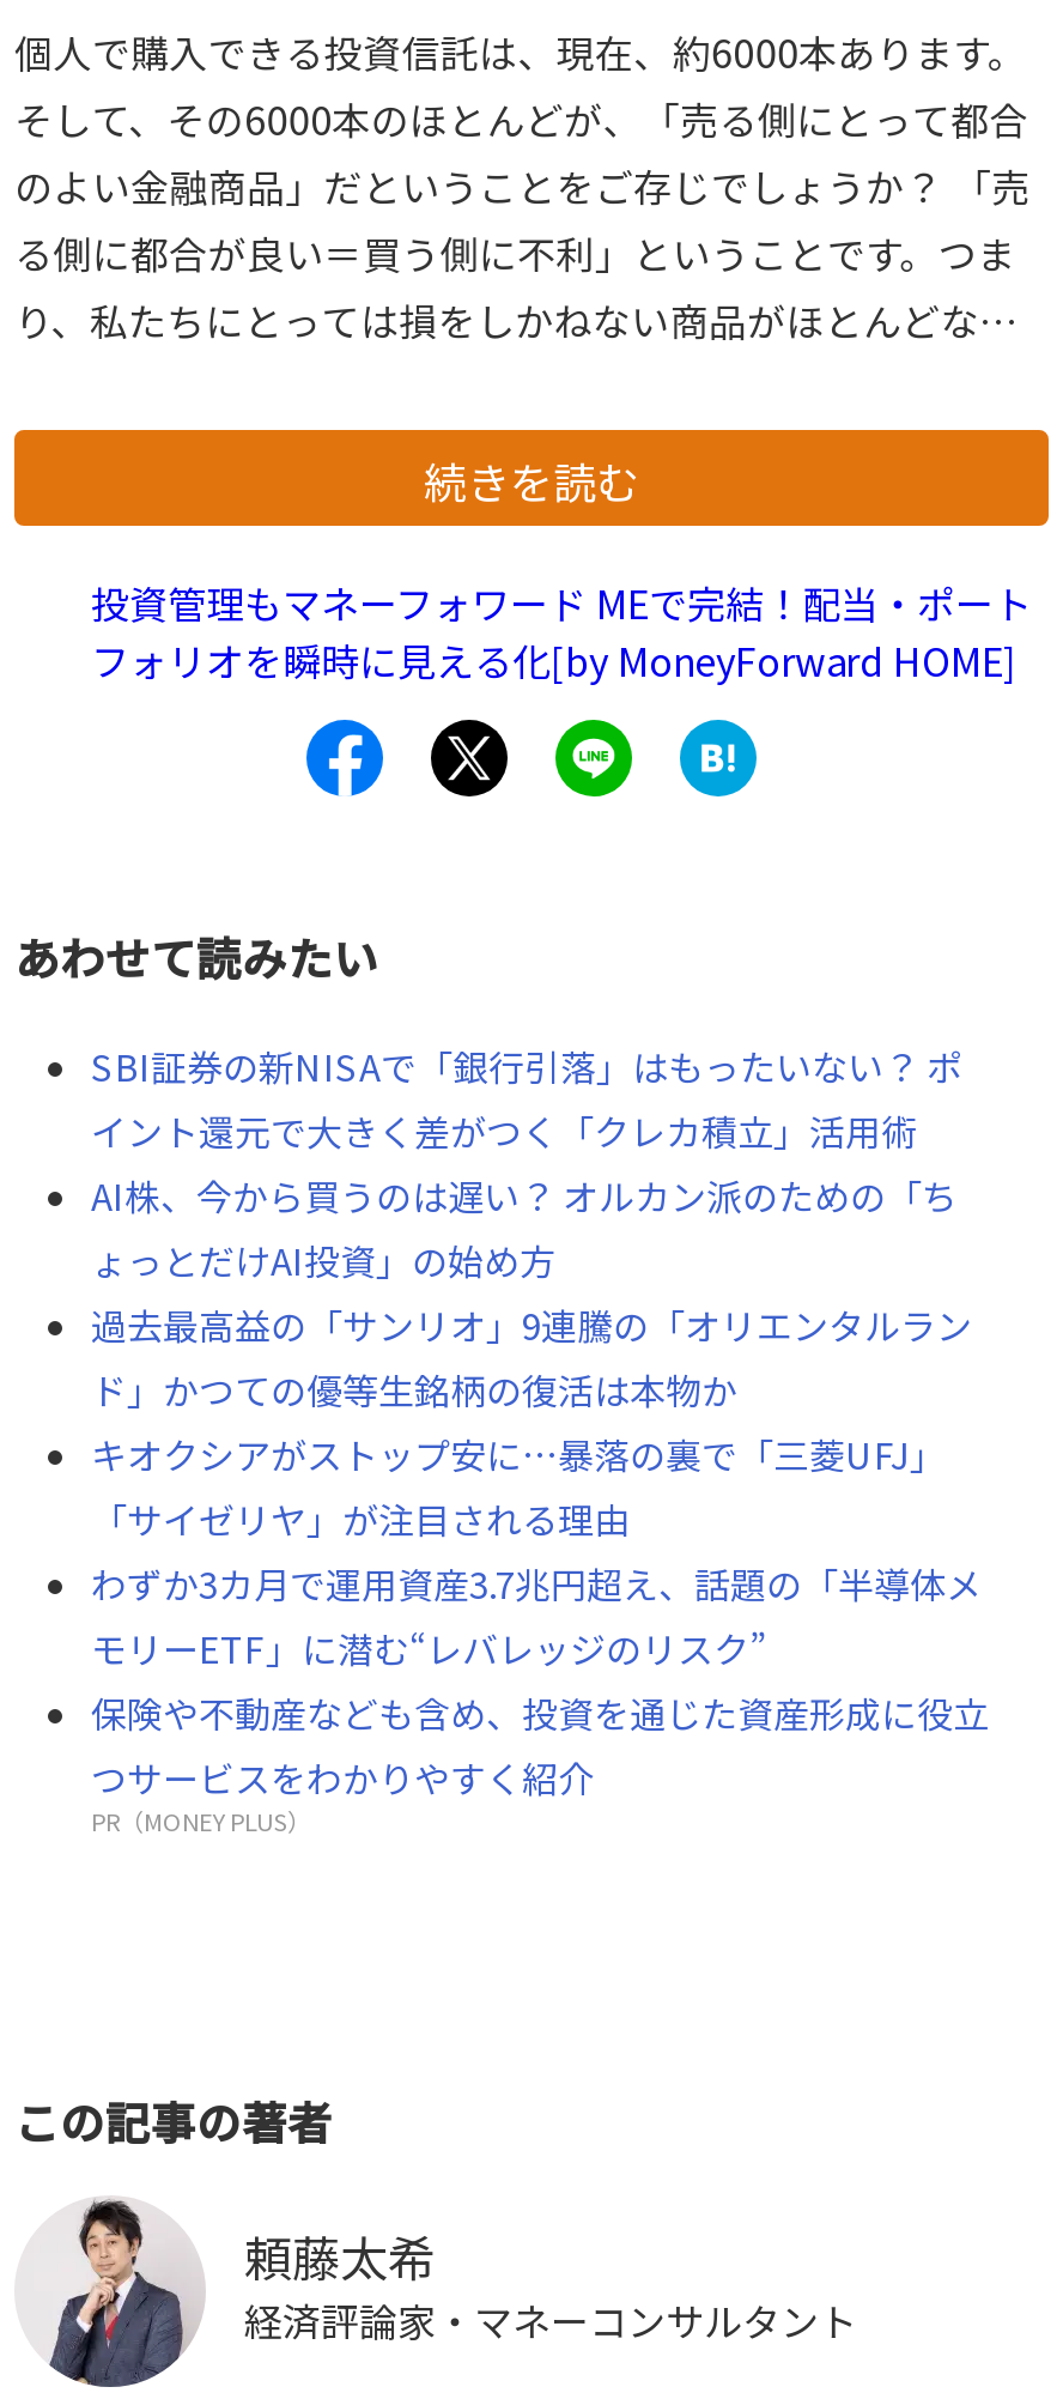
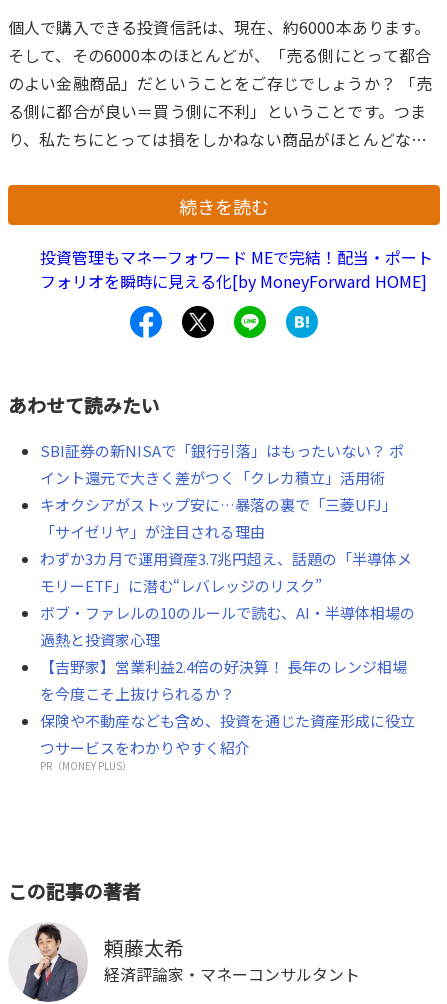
- AI株、今から買うのは遅い？ オルカン派のための「ち
- ょっとだけAI投資」の始め方
- 過去最高益の「サンリオ」9連騰の「オリエンタルラン
- ド」かつての優等生銘柄の復活は本物か

moved up: キオクシアがストップ安に…暴落の裏で「三菱UFJ」 | 「サイゼリヤ」が注目される理由 | わずか3カ月で運用資産3.7兆円超え、話題の「半導体メ | モリーETF」に潜む“レバレッジのリスク”

+ ボブ・ファレルの10のルールで読む、AI・半導体相場の
+ 過熱と投資家心理
+ 【吉野家】営業利益2.4倍の好決算！ 長年のレンジ相場
+ を今度こそ上抜けられるか？
